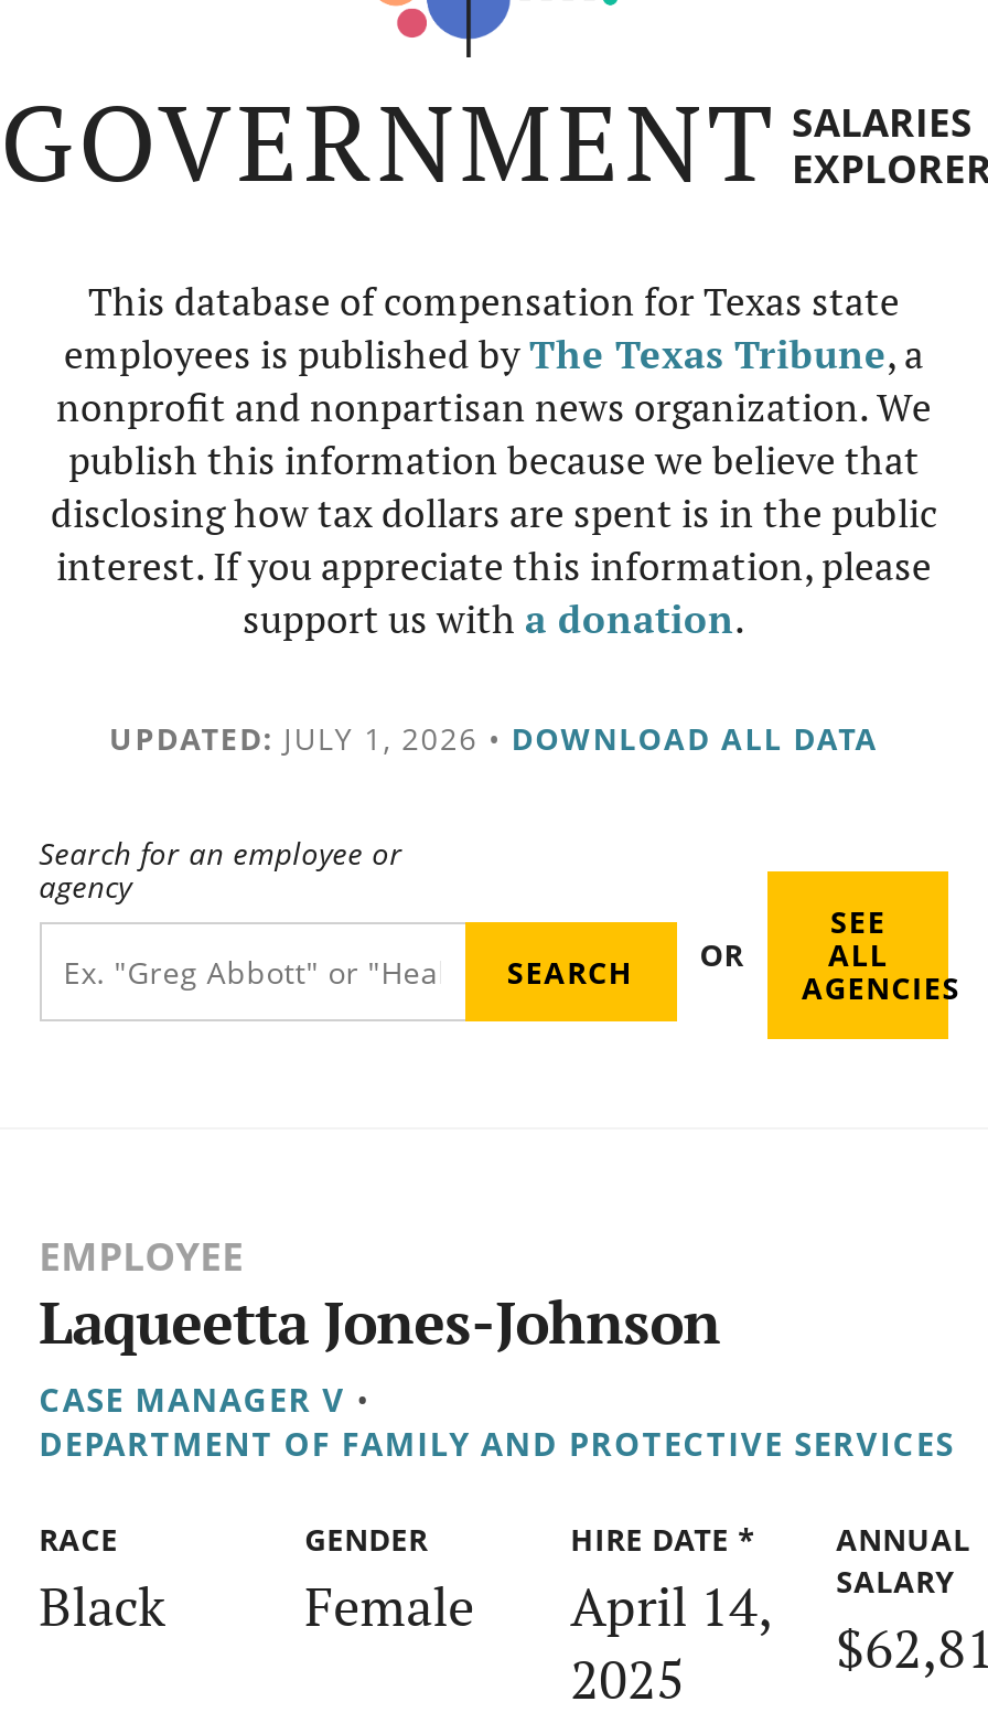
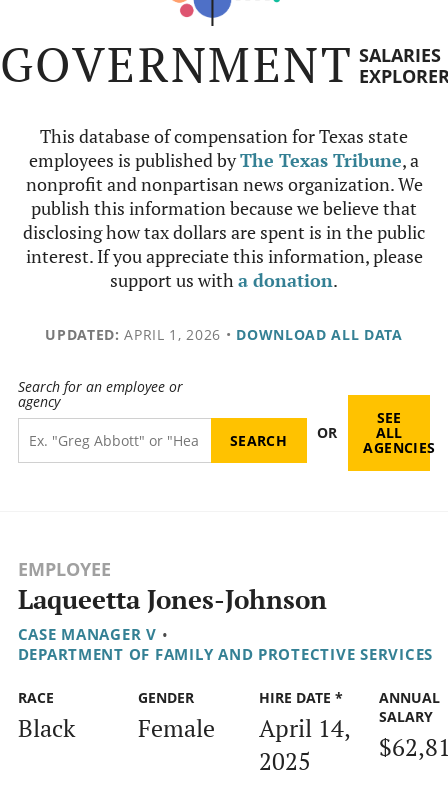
- UPDATED: JULY 1, 2026 • DOWNLOAD ALL DATA
+ UPDATED: APRIL 1, 2026 • DOWNLOAD ALL DATA
